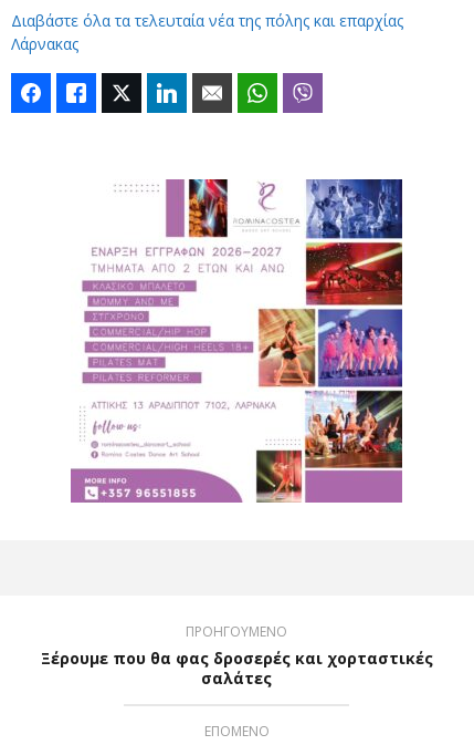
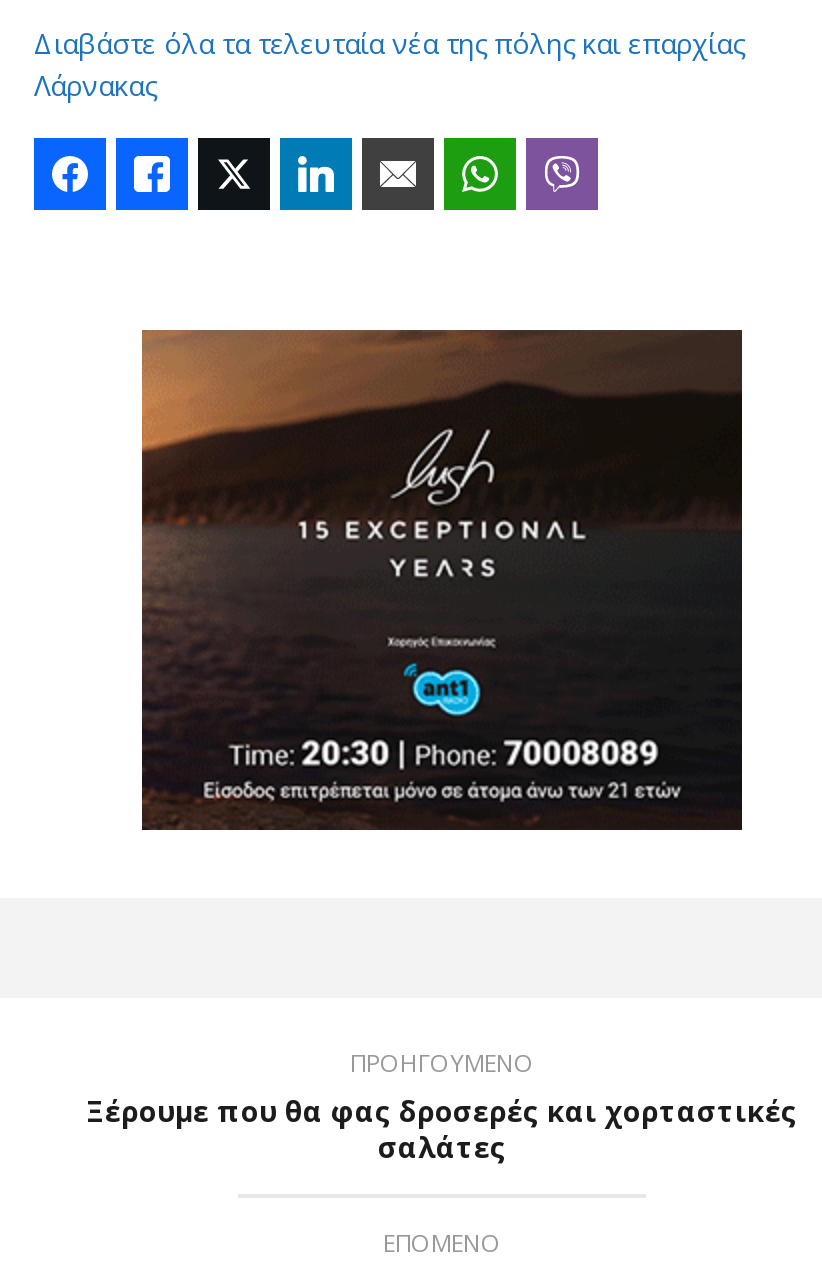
- [image]
+ [image]
